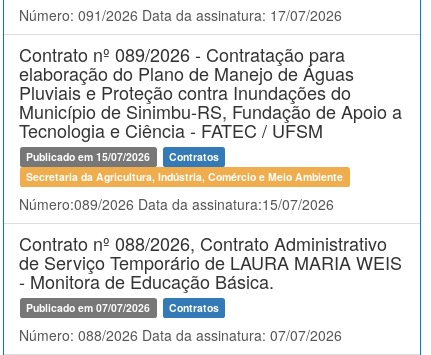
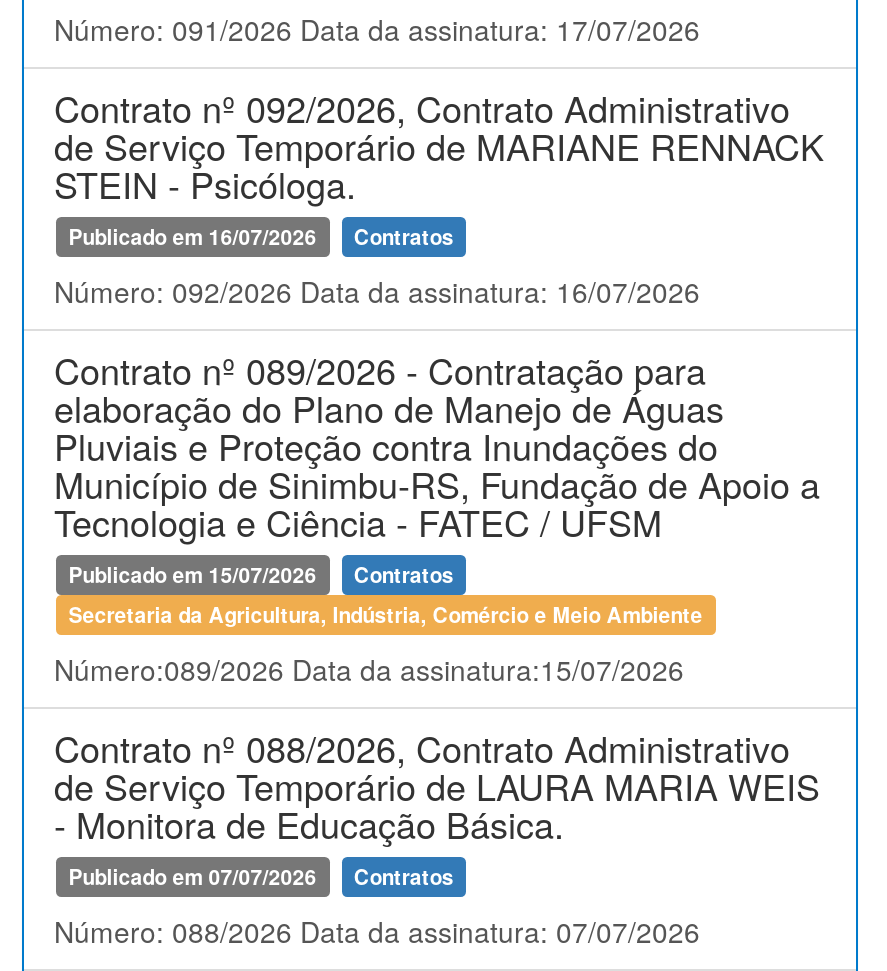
+ Contrato nº 092/2026, Contrato Administrativo
+ de Serviço Temporário de MARIANE RENNACK
+ STEIN - Psicóloga.
+ Publicado em 16/07/2026
+ Contratos
+ Número: 092/2026 Data da assinatura: 16/07/2026
